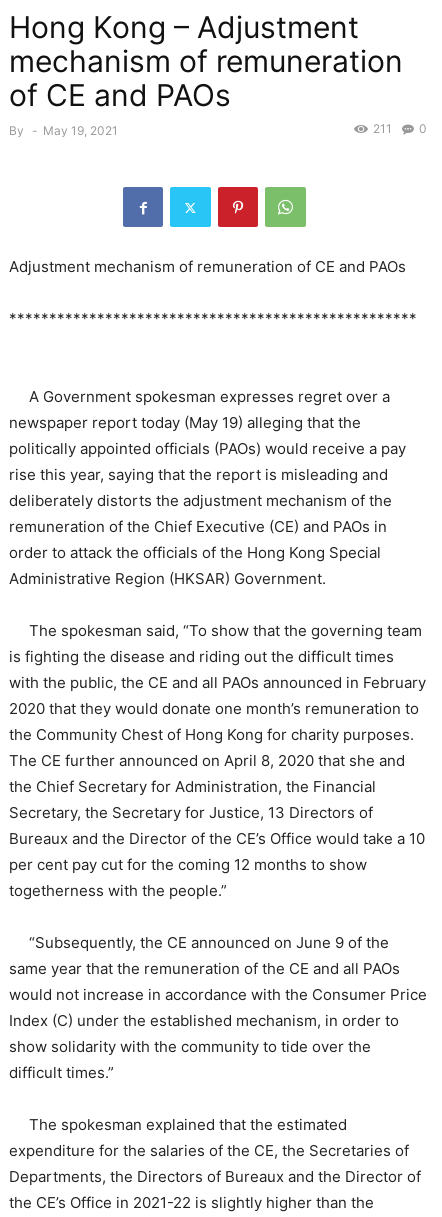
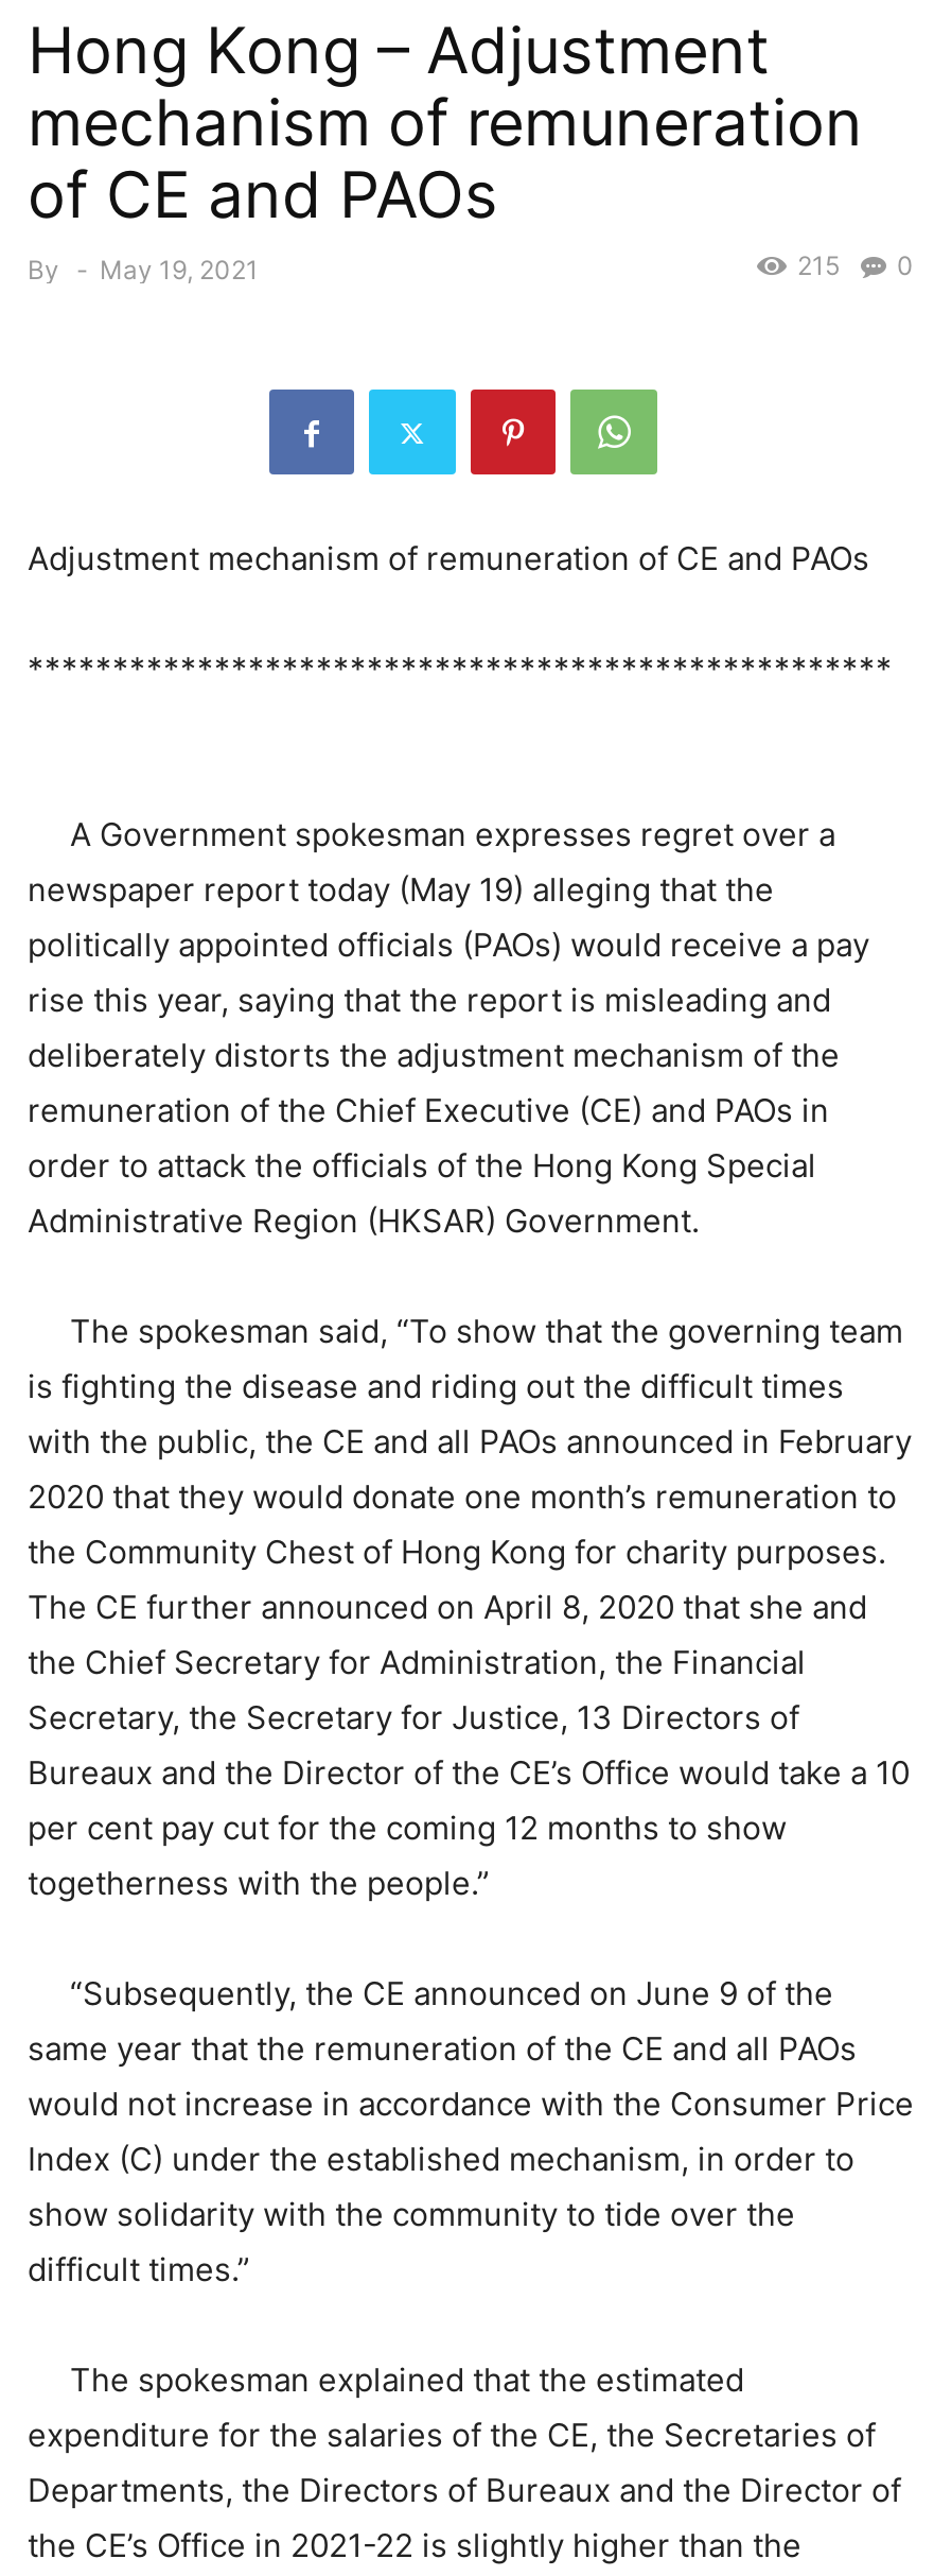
- 211 0
+ 215 0
